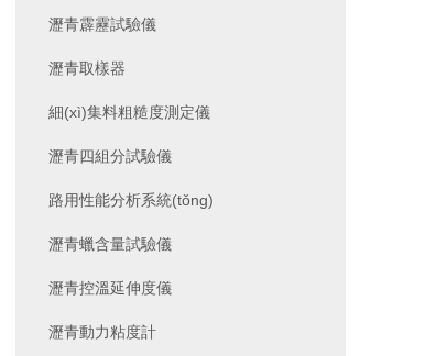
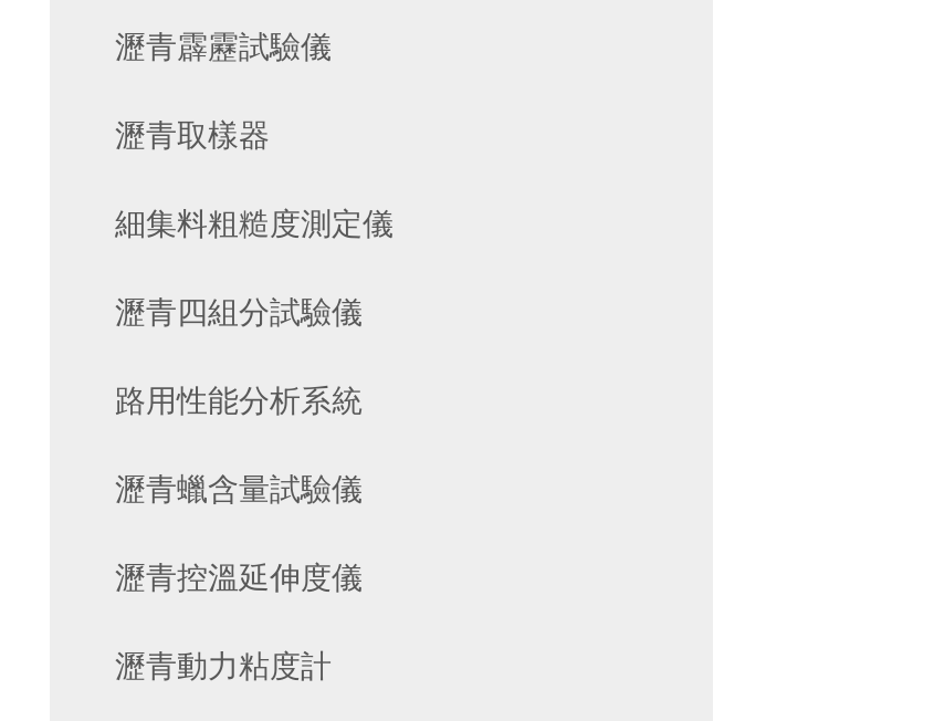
- 細(xì)集料粗糙度測定儀
+ 細集料粗糙度測定儀

- 路用性能分析系統(tǒng)
+ 路用性能分析系統
